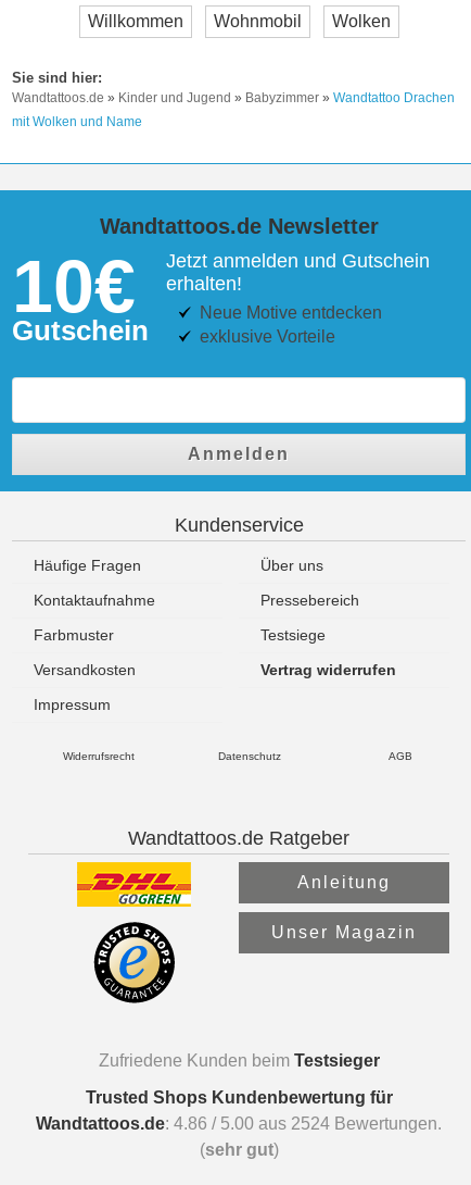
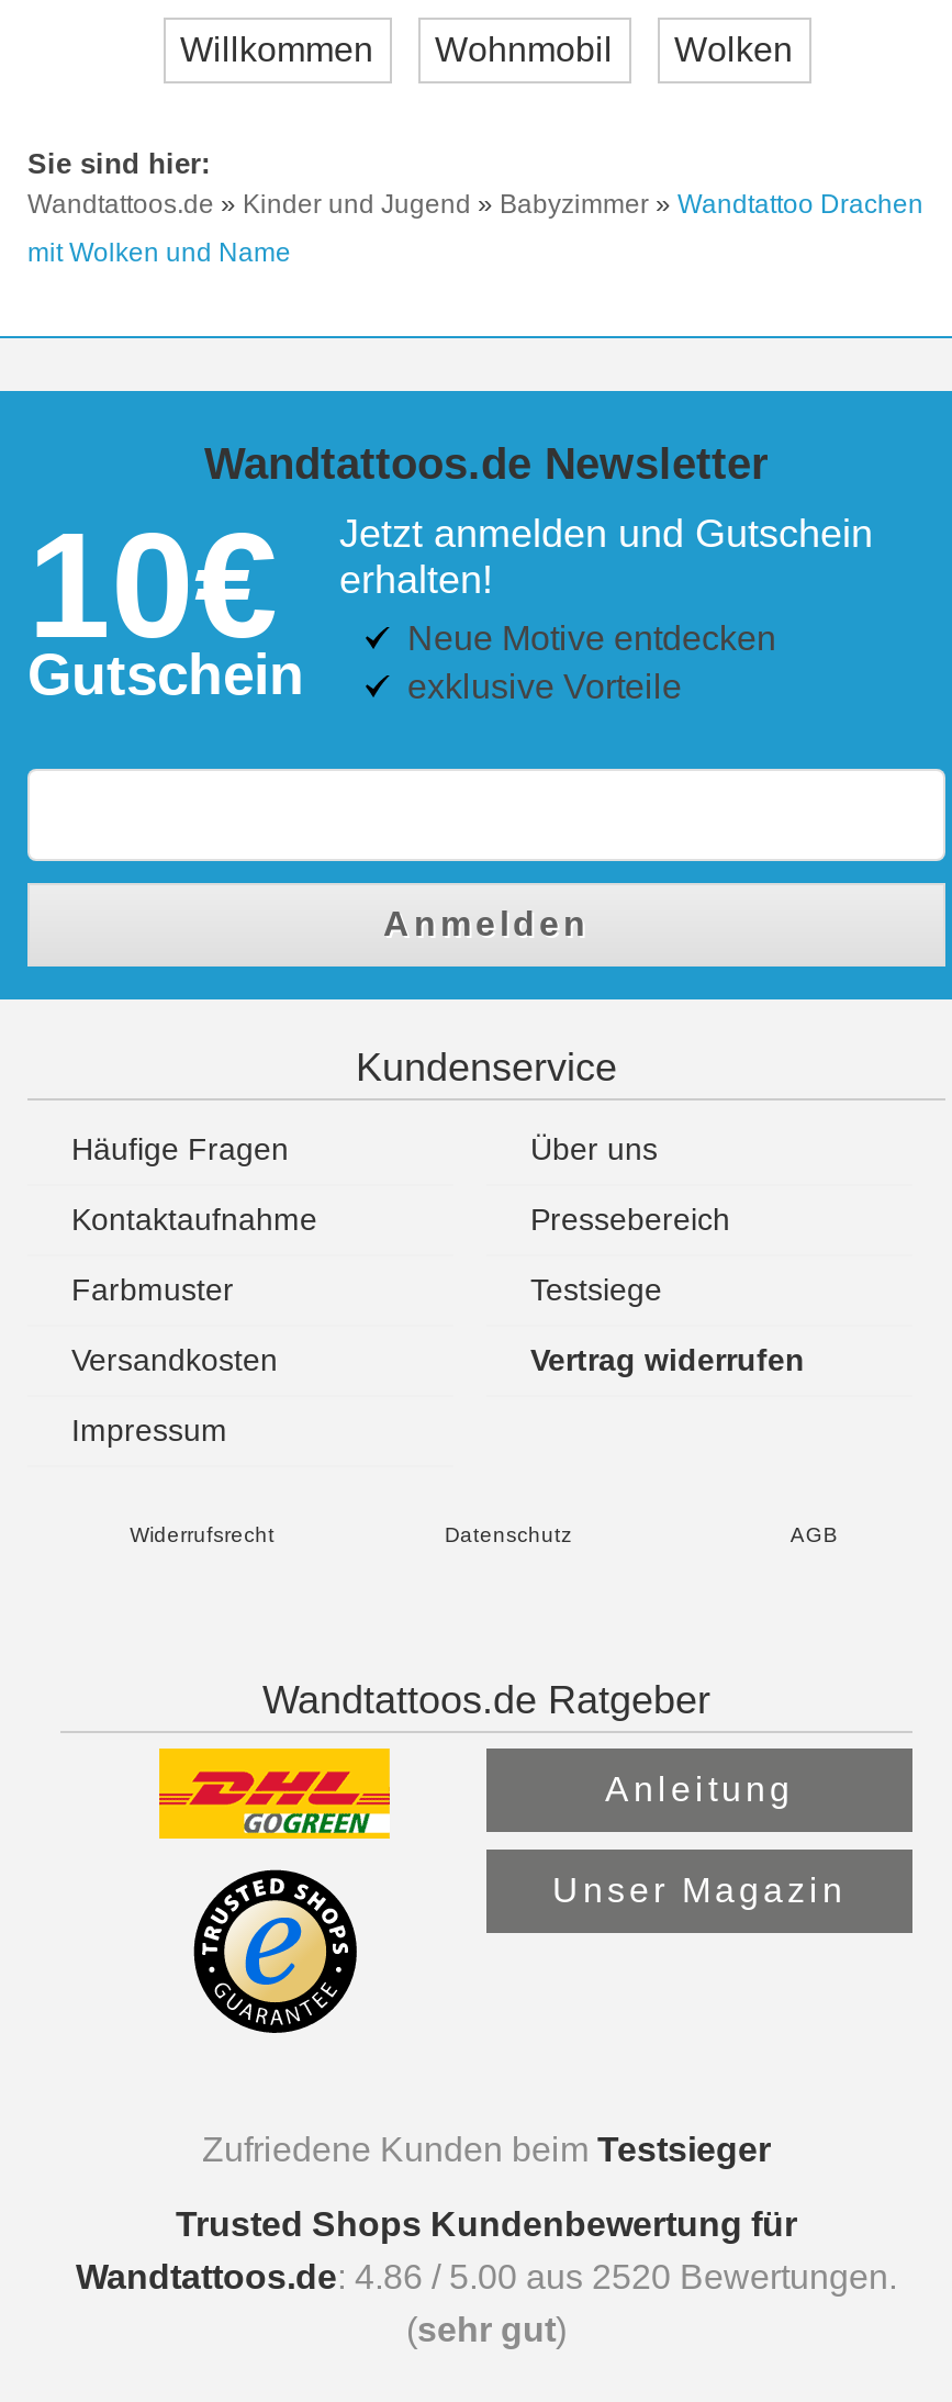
- Wandtattoos.de: 4.86 / 5.00 aus 2524 Bewertungen.
+ Wandtattoos.de: 4.86 / 5.00 aus 2520 Bewertungen.
